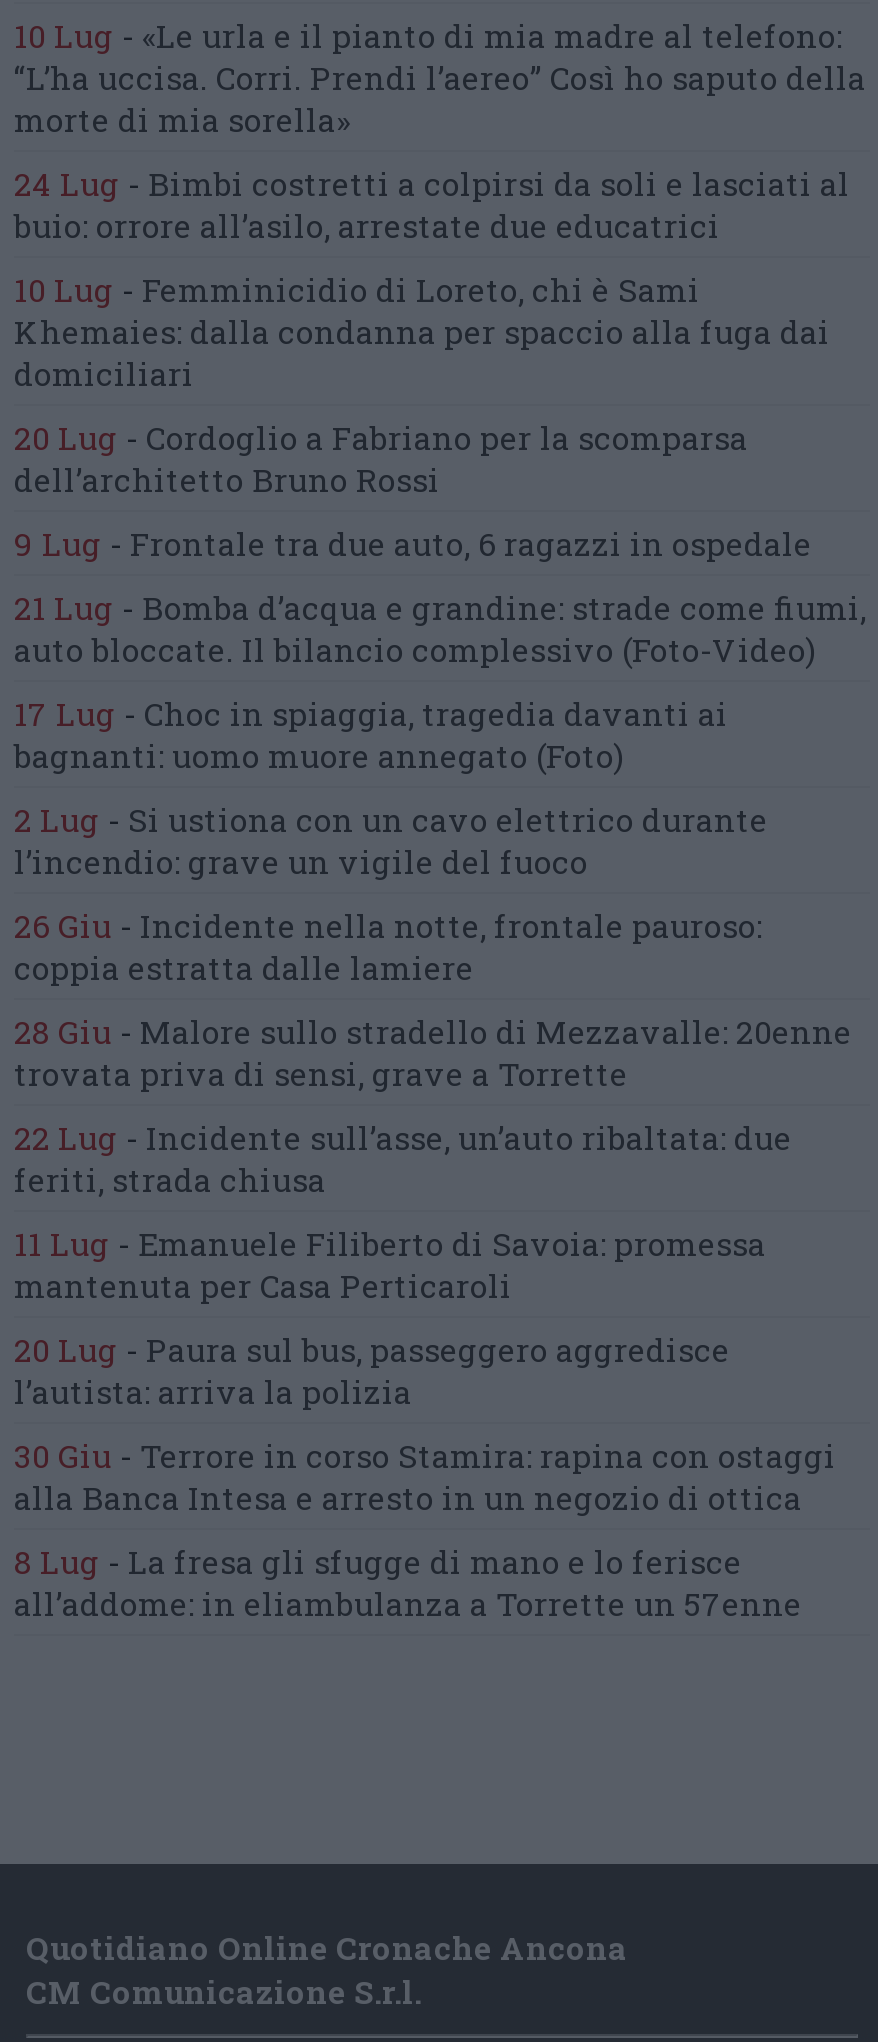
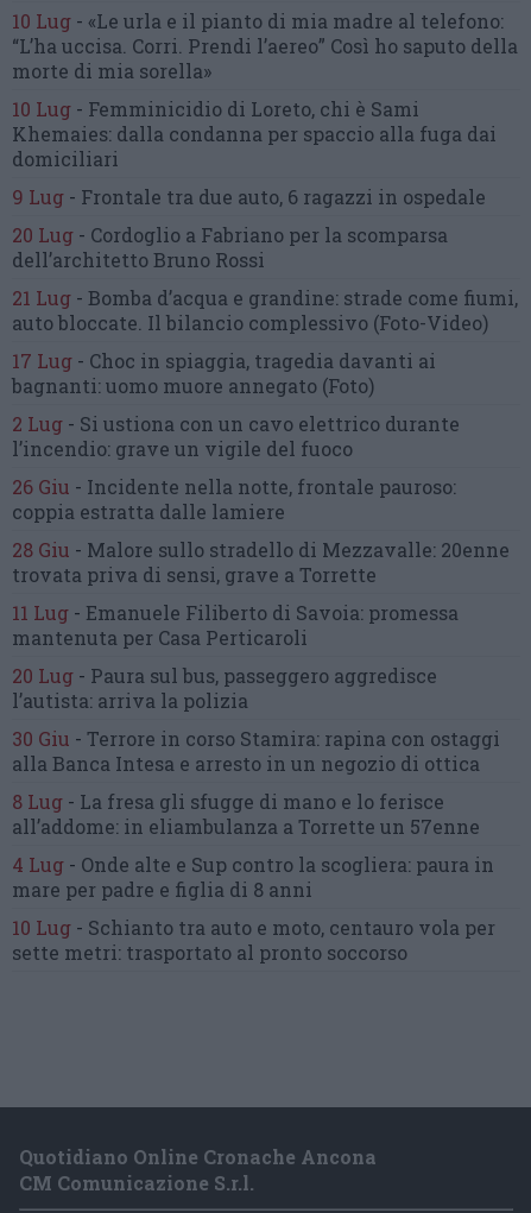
- 24 Lug - Bimbi costretti a colpirsi da soli e lasciati al
- buio: orrore all’asilo, arrestate due educatrici

moved up: 10 Lug - Femminicidio di Loreto, chi è Sami | Khemaies: dalla condanna per spaccio alla fuga dai | domiciliari

moved up: 20 Lug - Cordoglio a Fabriano per la scomparsa | dell’architetto Bruno Rossi

moved up: 9 Lug - Frontale tra due auto, 6 ragazzi in ospedale

moved up: 21 Lug - Bomba d’acqua e grandine: strade come fiumi, | auto bloccate. Il bilancio complessivo (Foto-Video) | 17 Lug - Choc in spiaggia, tragedia davanti ai | ... | 28 Giu - Malore sullo stradello di Mezzavalle: 20enne | trovata priva di sensi, grave a Torrette

- 22 Lug - Incidente sull’asse, un’auto ribaltata: due
- feriti, strada chiusa

moved up: 11 Lug - Emanuele Filiberto di Savoia: promessa | mantenuta per Casa Perticaroli | 20 Lug - Paura sul bus, passeggero aggredisce | l’autista: arriva la polizia | 30 Giu - Terrore in corso Stamira: rapina con ostaggi | alla Banca Intesa e arresto in un negozio di ottica | 8 Lug - La fresa gli sfugge di mano e lo ferisce | all’addome: in eliambulanza a Torrette un 57enne

+ 4 Lug - Onde alte e Sup contro la scogliera: paura in
+ mare per padre e figlia di 8 anni
+ 10 Lug - Schianto tra auto e moto, centauro vola per
+ sette metri: trasportato al pronto soccorso
